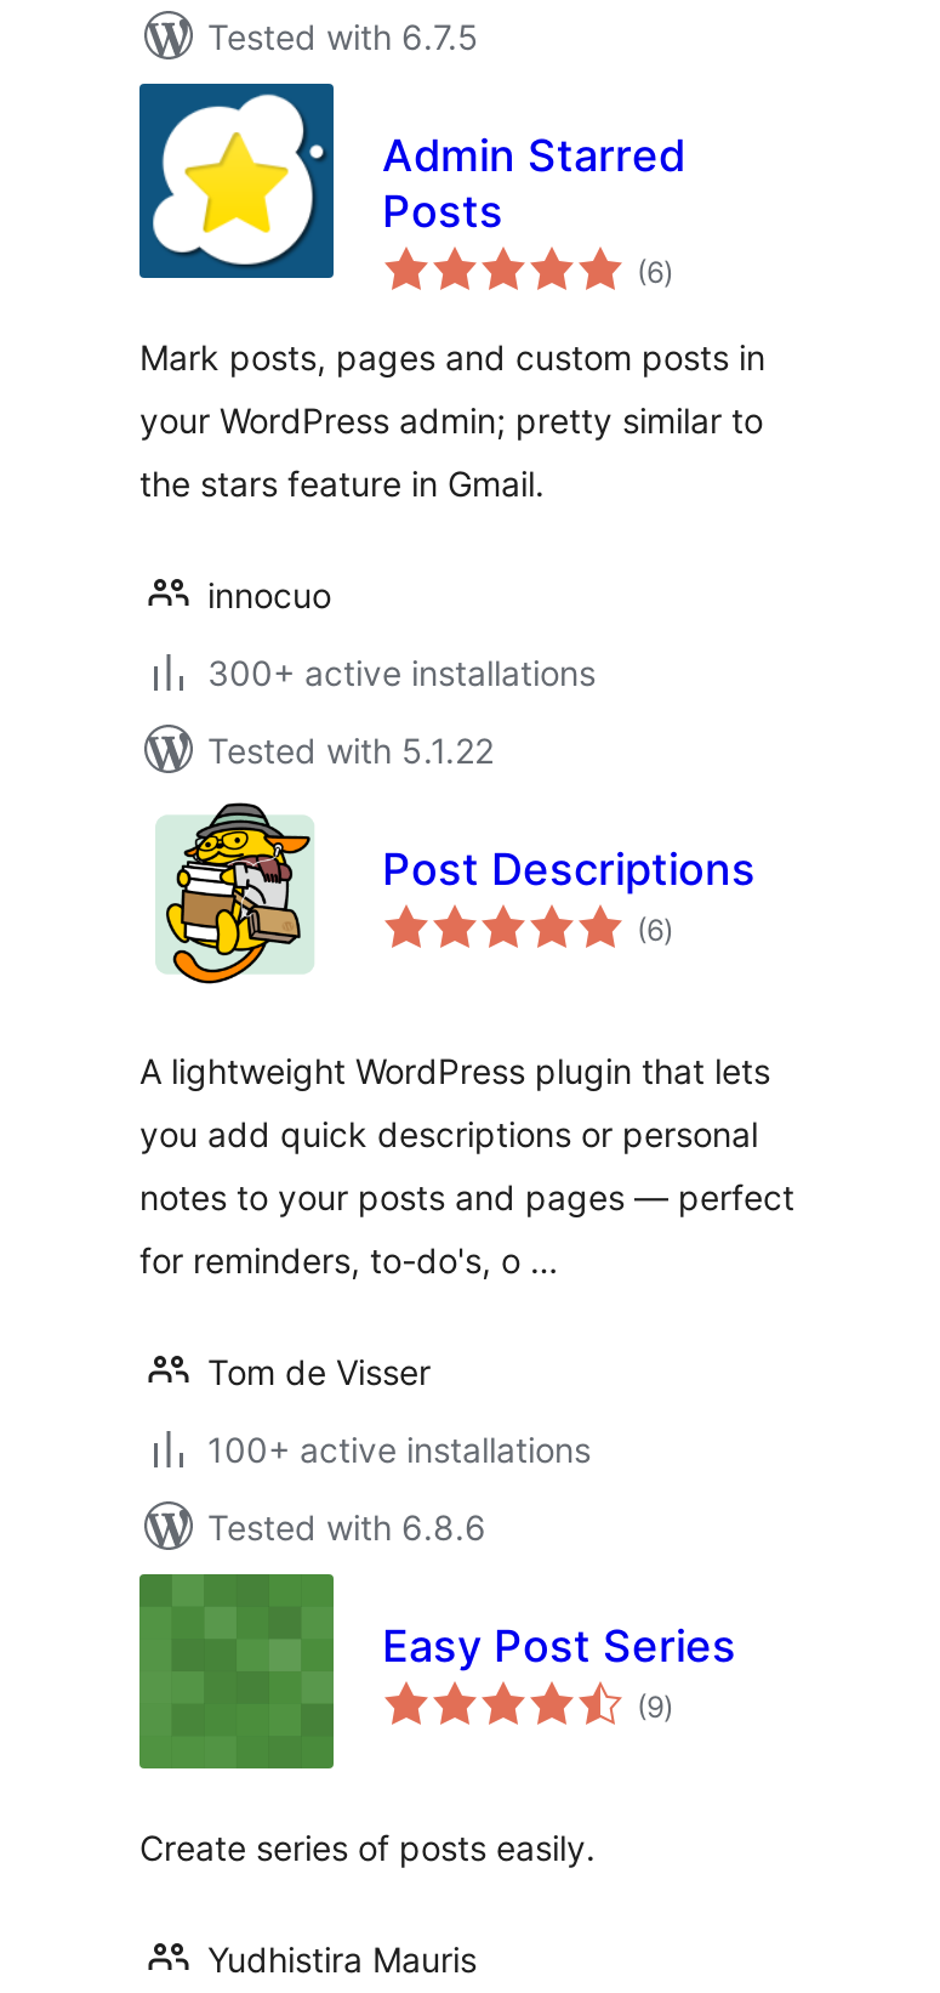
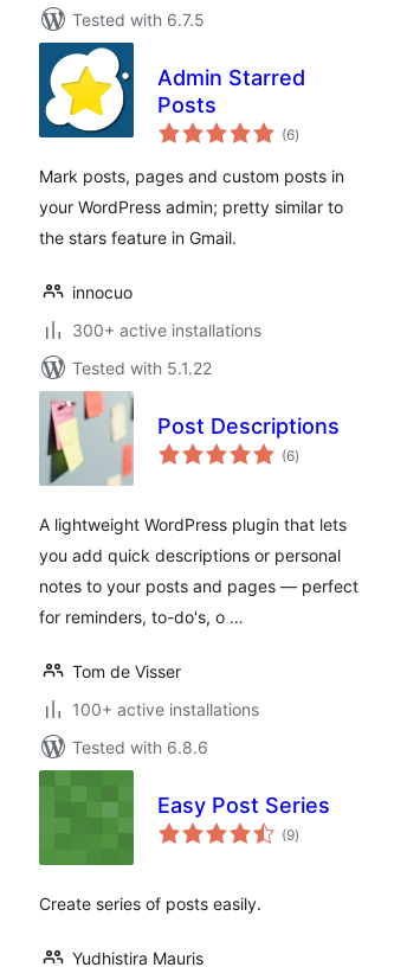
- [image]
+ [image]
